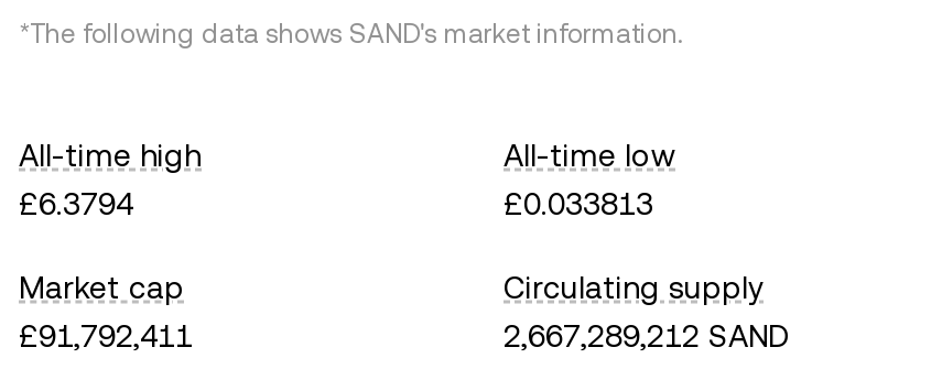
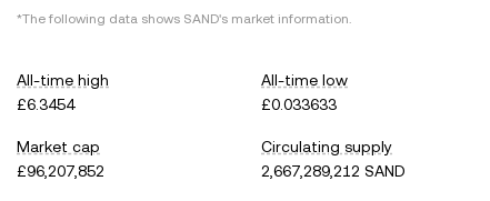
- £6.3794
+ £6.3454

- £0.033813
+ £0.033633

- £91,792,411
+ £96,207,852
